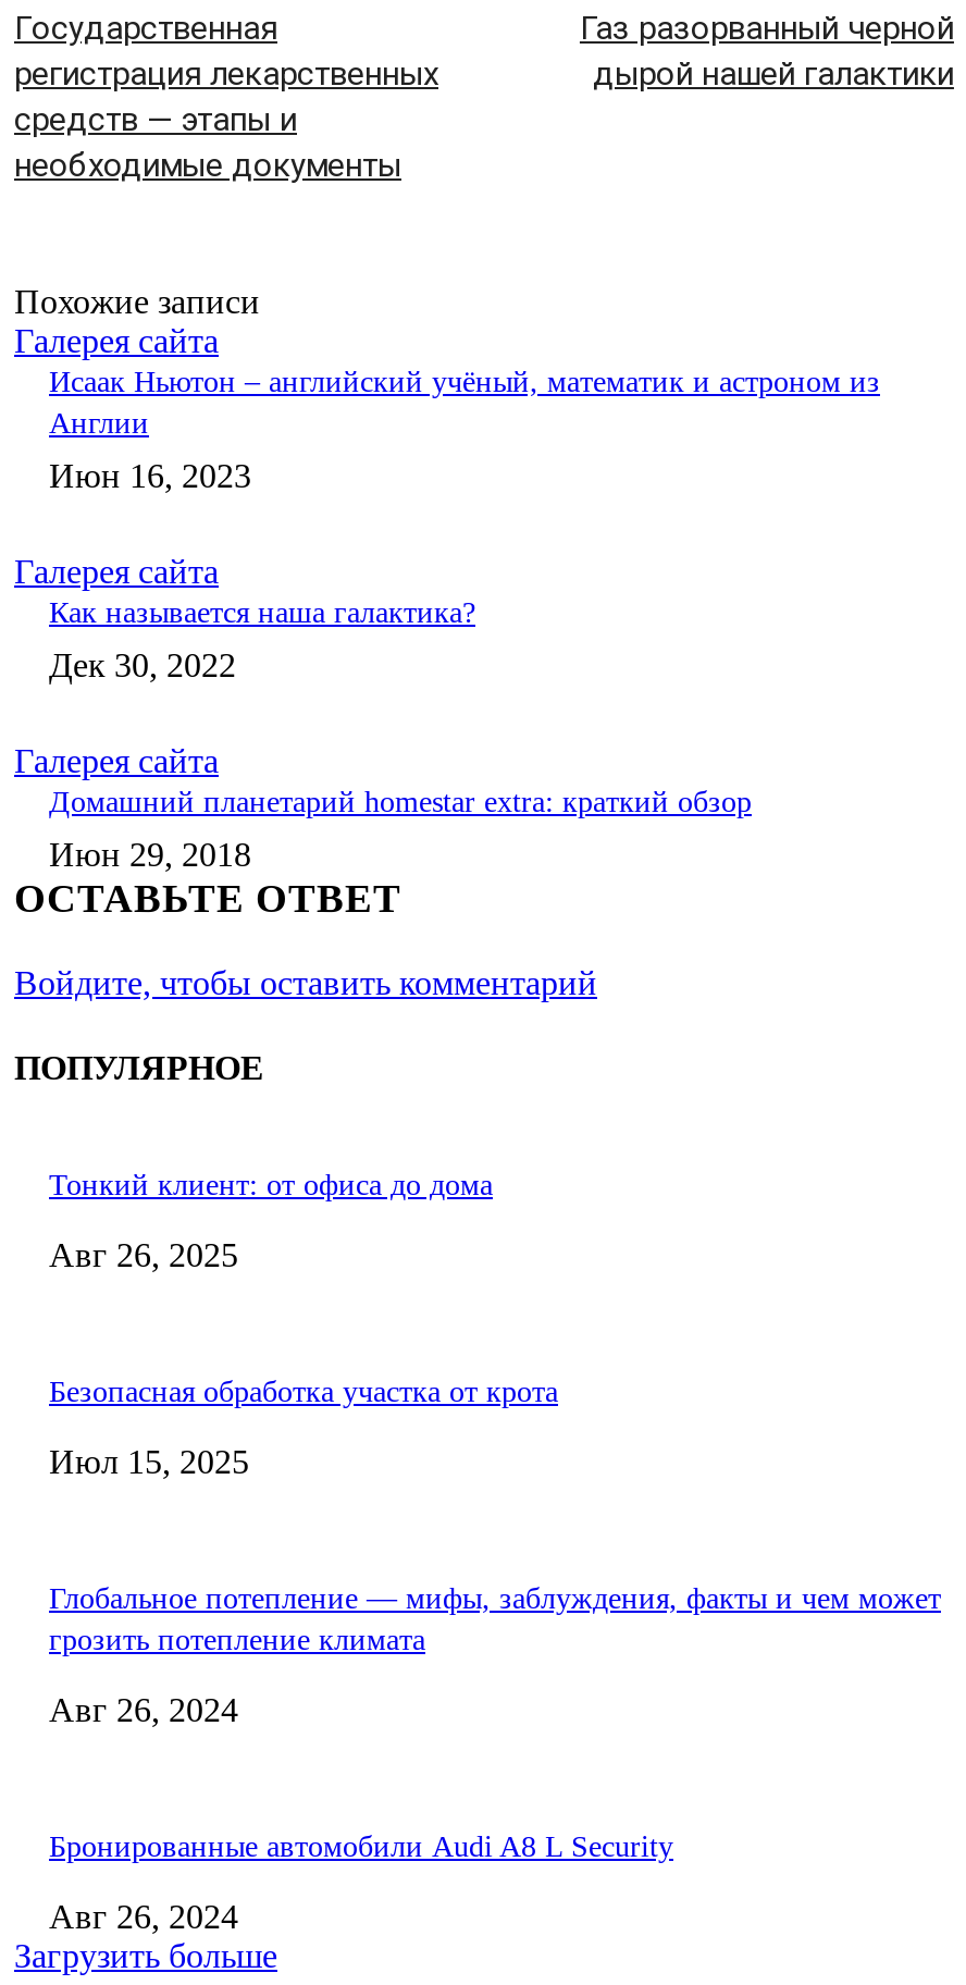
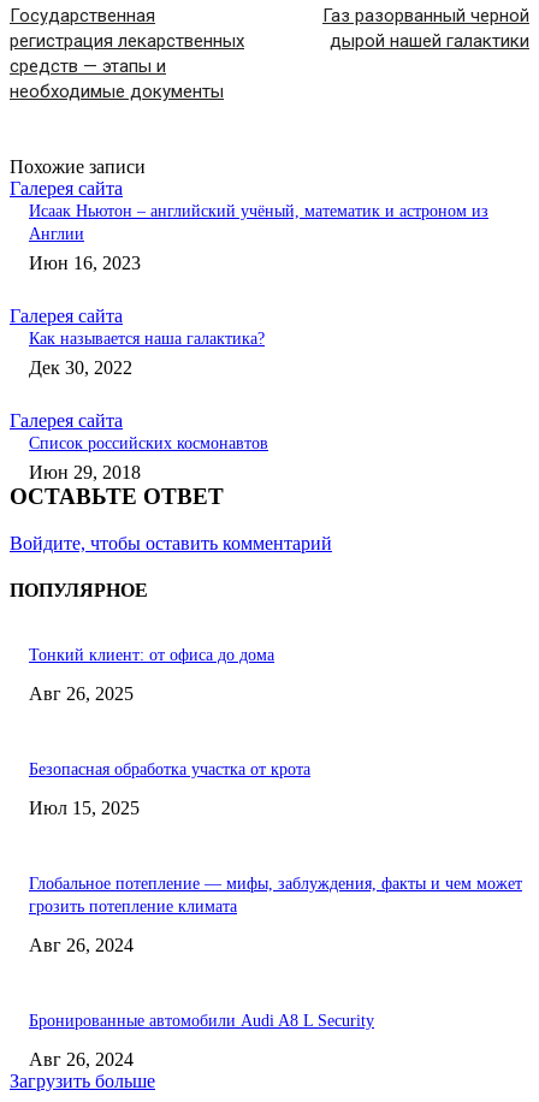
- Домашний планетарий homestar extra: краткий обзор
+ Список российских космонавтов
